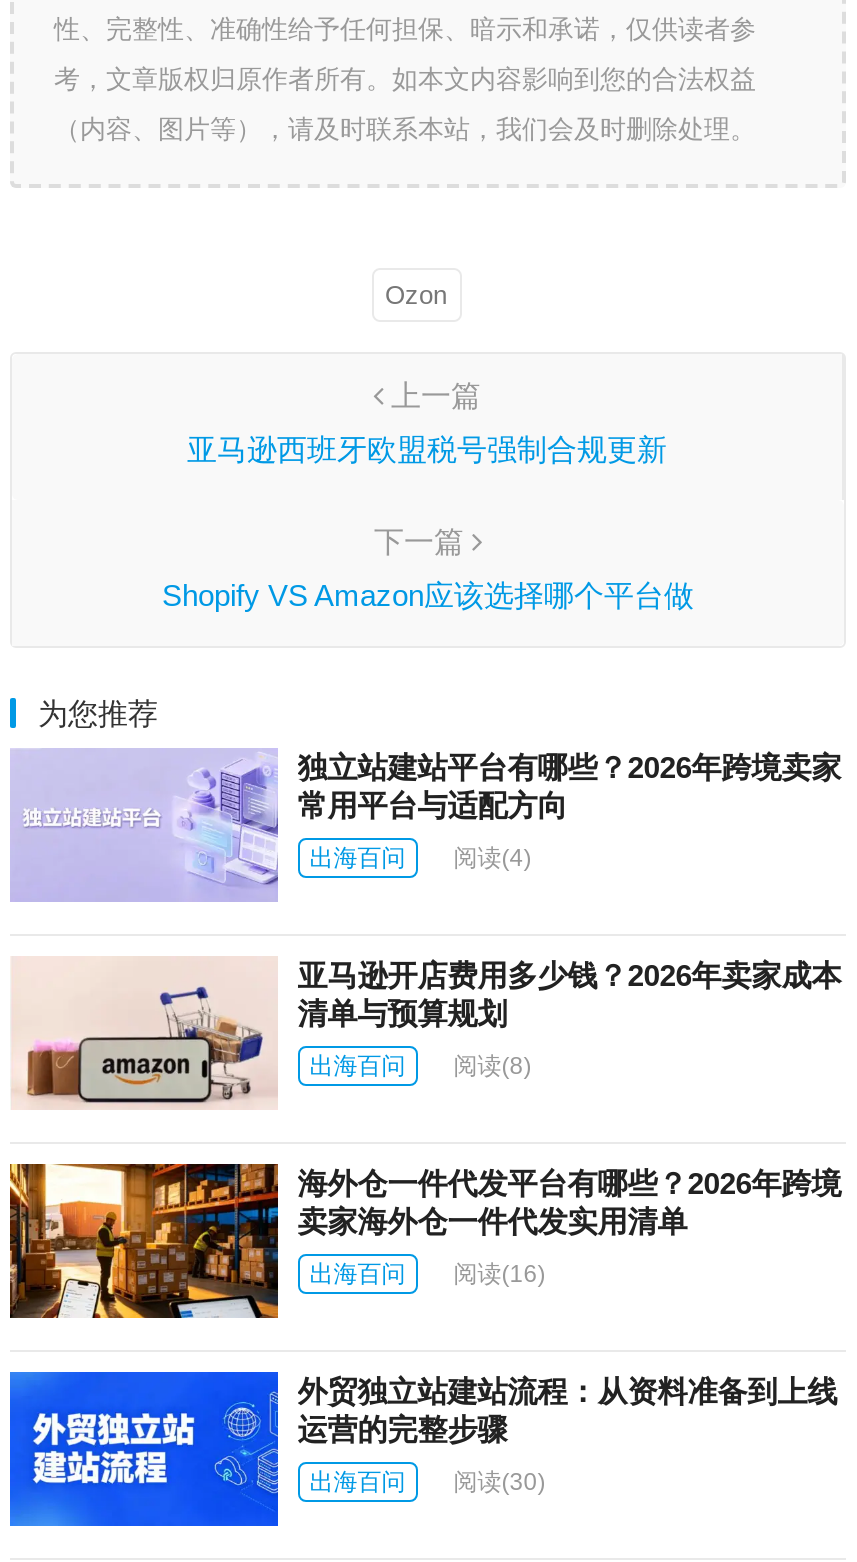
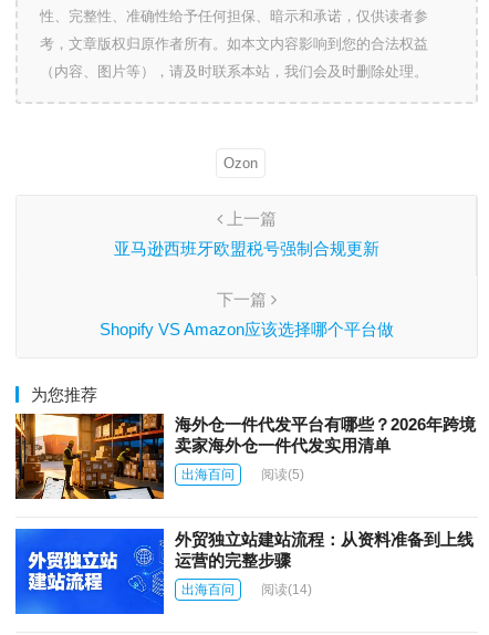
- [image]
- 独立站建站平台有哪些？2026年跨境卖家
- 常用平台与适配方向
- 出海百问
- 阅读(4)

- [image]
- 亚马逊开店费用多少钱？2026年卖家成本
- 清单与预算规划
- 出海百问
- 阅读(8)

- 出海百问 阅读(16)
+ 出海百问 阅读(5)

- 出海百问 阅读(30)
+ 出海百问 阅读(14)
